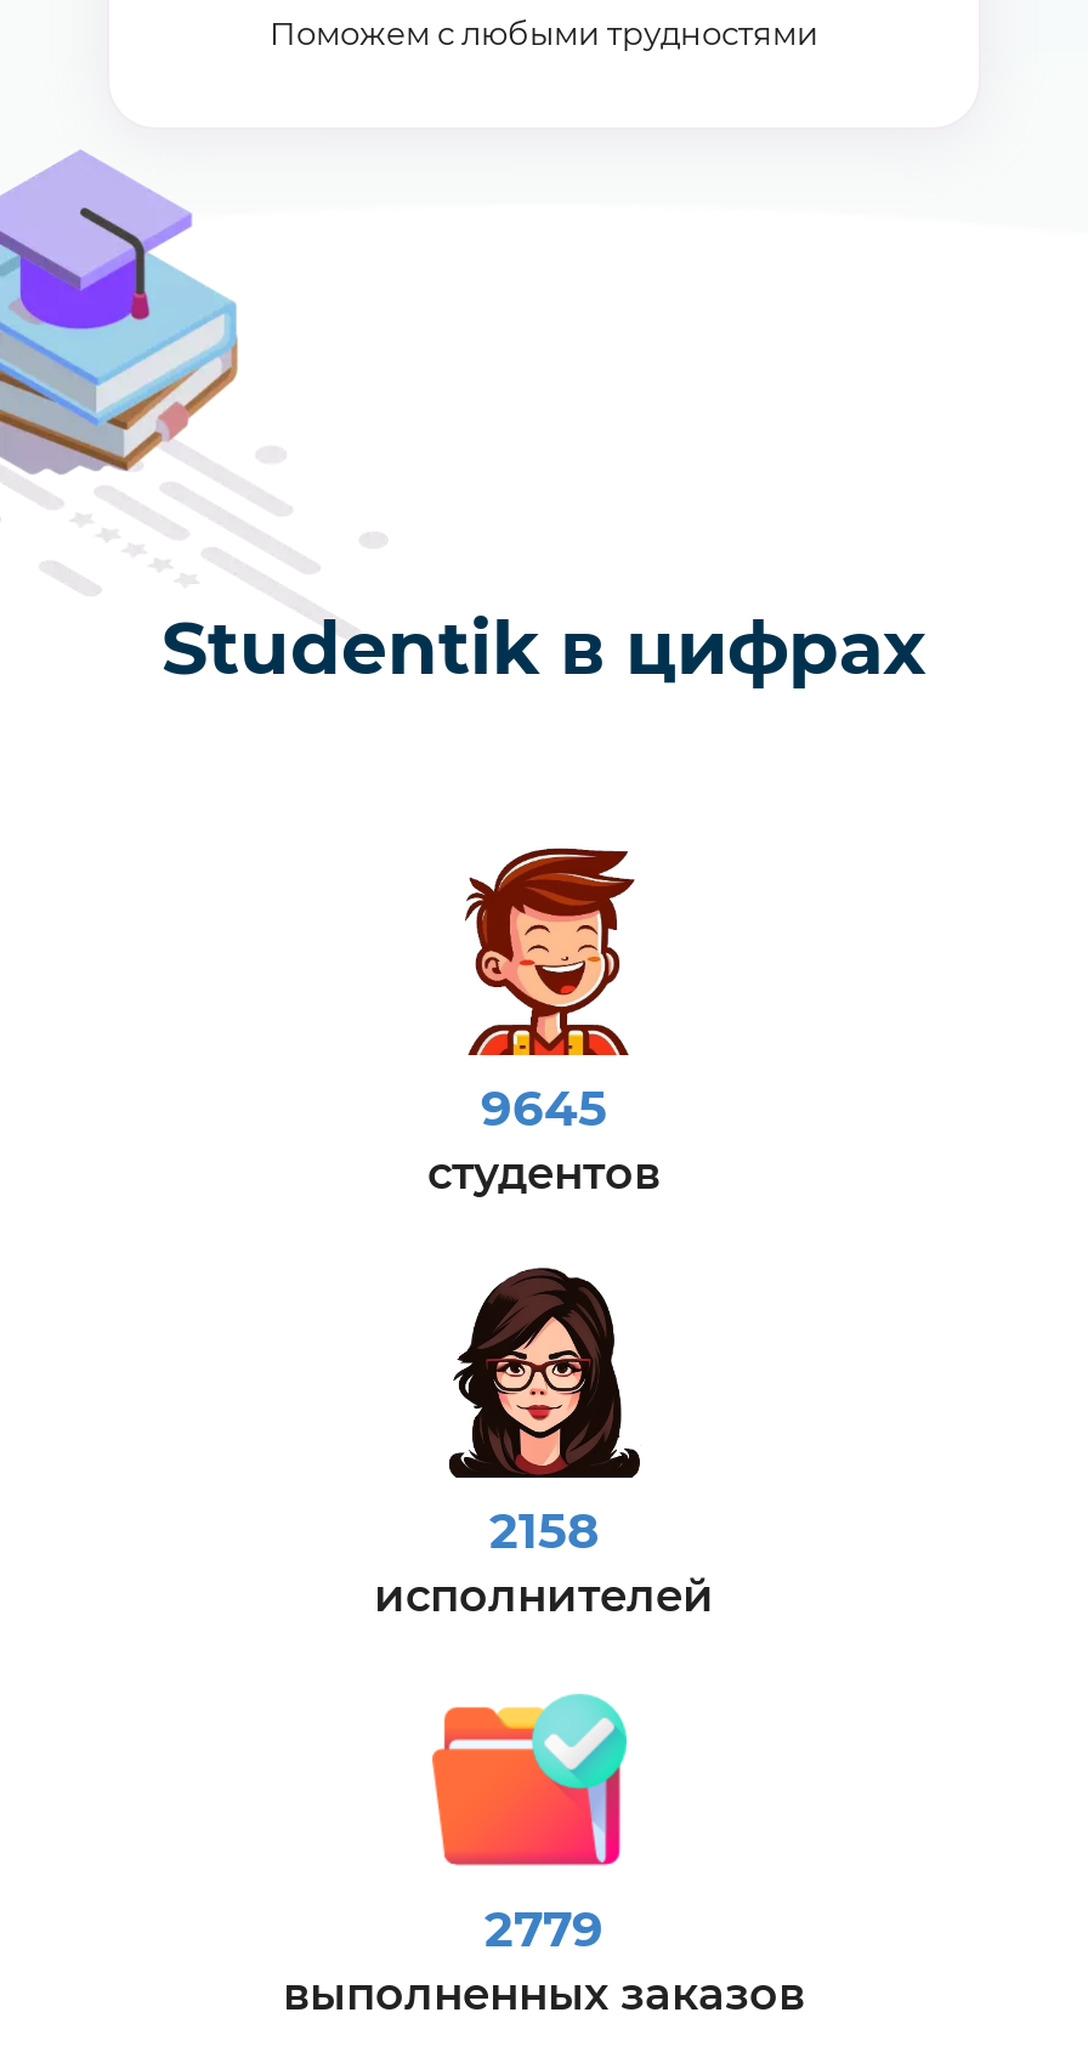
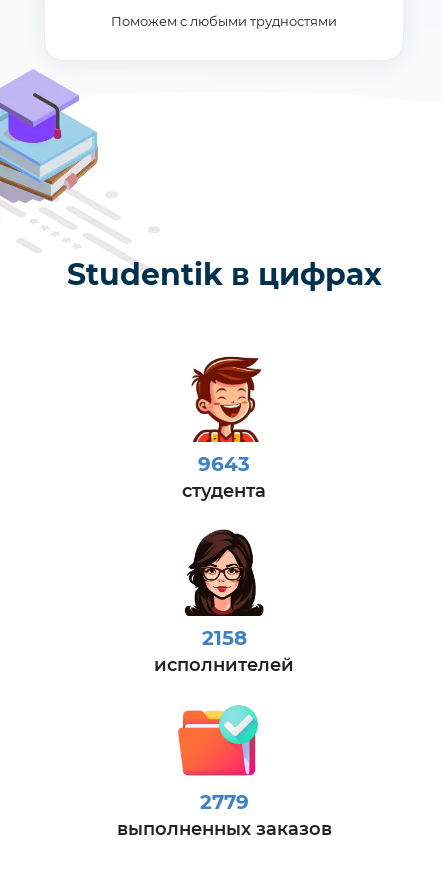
- 9645
- студентов
+ 9643
+ студента
